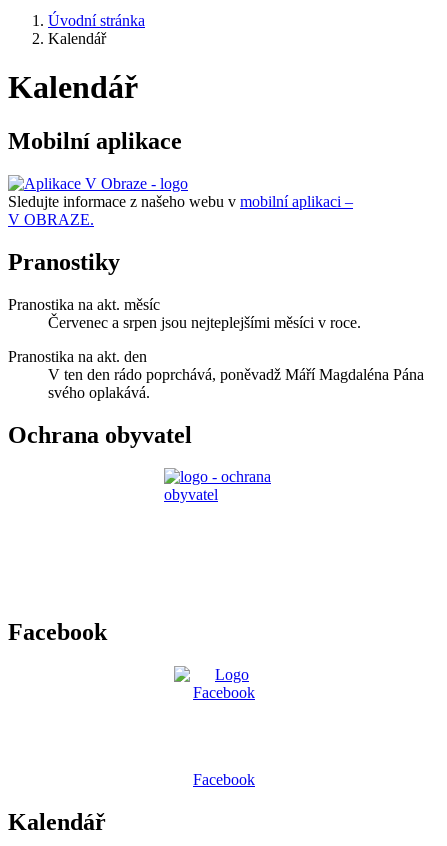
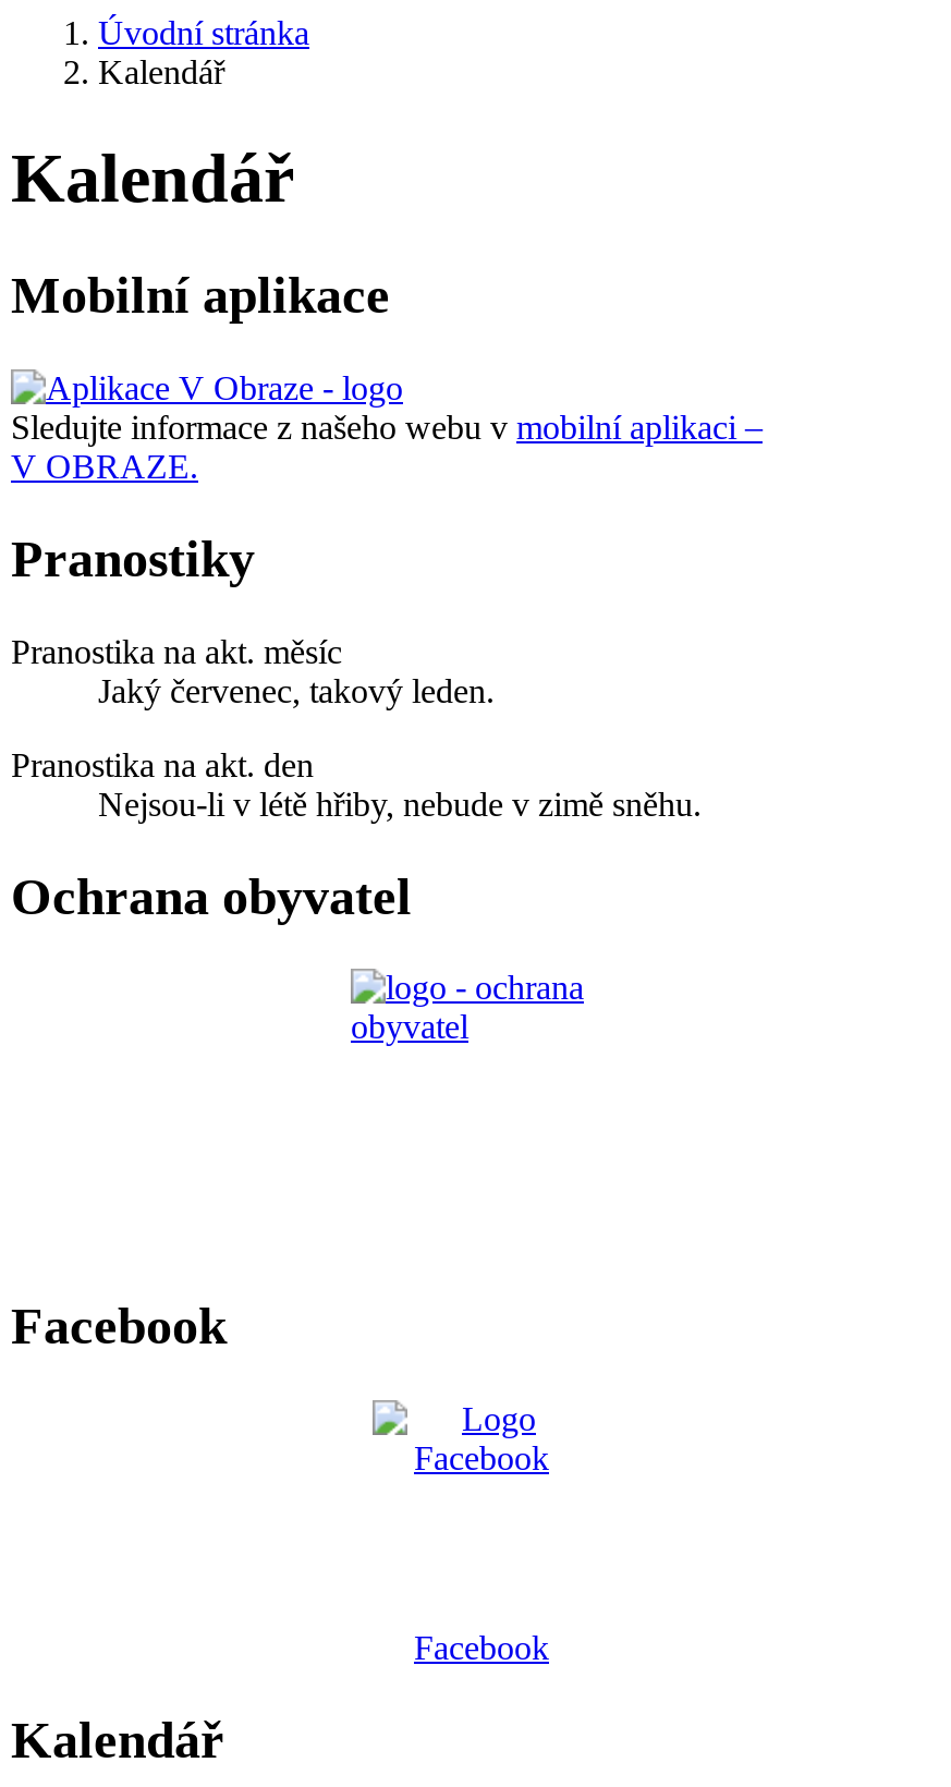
- Červenec a srpen jsou nejteplejšími měsíci v roce.
+ Jaký červenec, takový leden.

- V ten den rádo poprchává, poněvadž Máří Magdaléna Pána
- svého oplakává.
+ Nejsou-li v létě hřiby, nebude v zimě sněhu.
